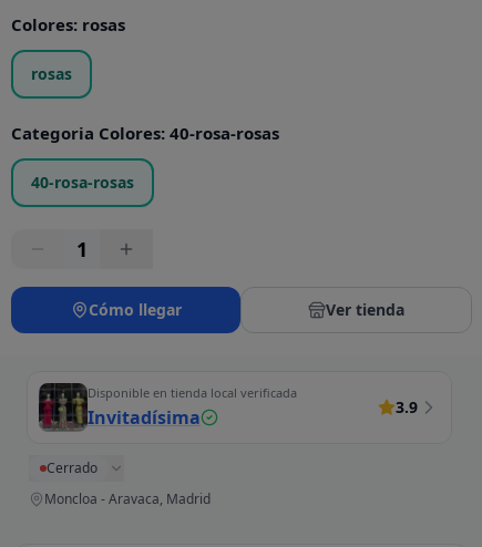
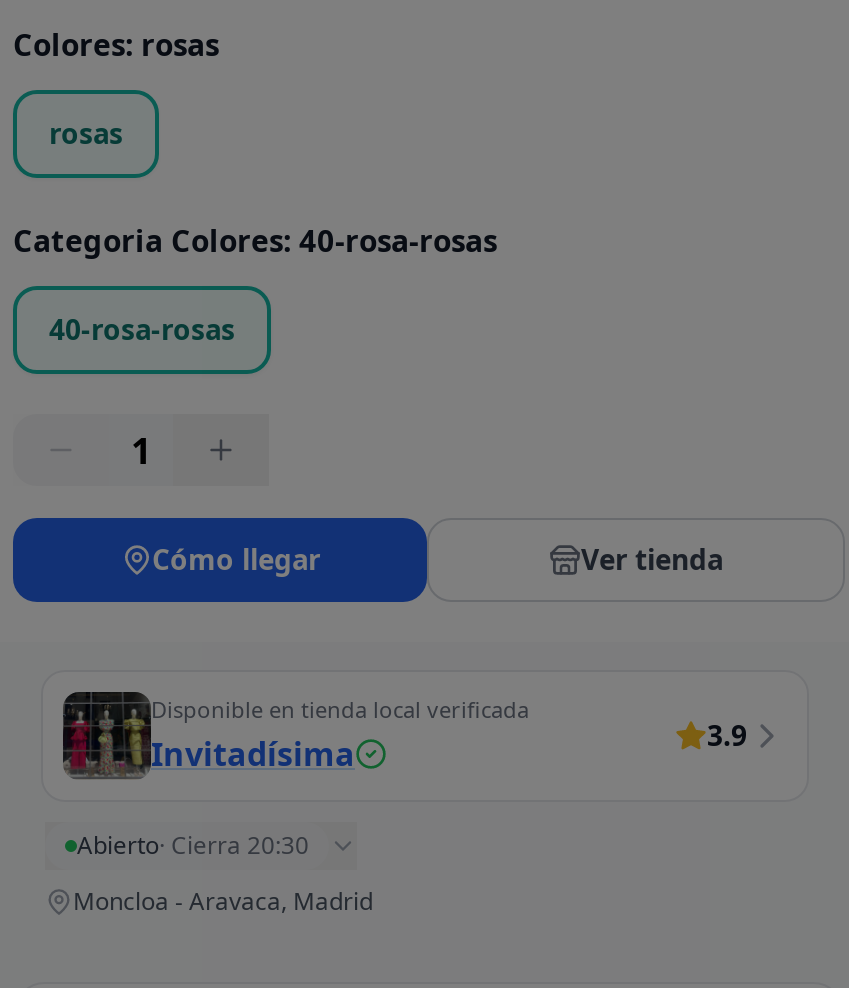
- Cerrado
+ Abierto · Cierra 20:30
